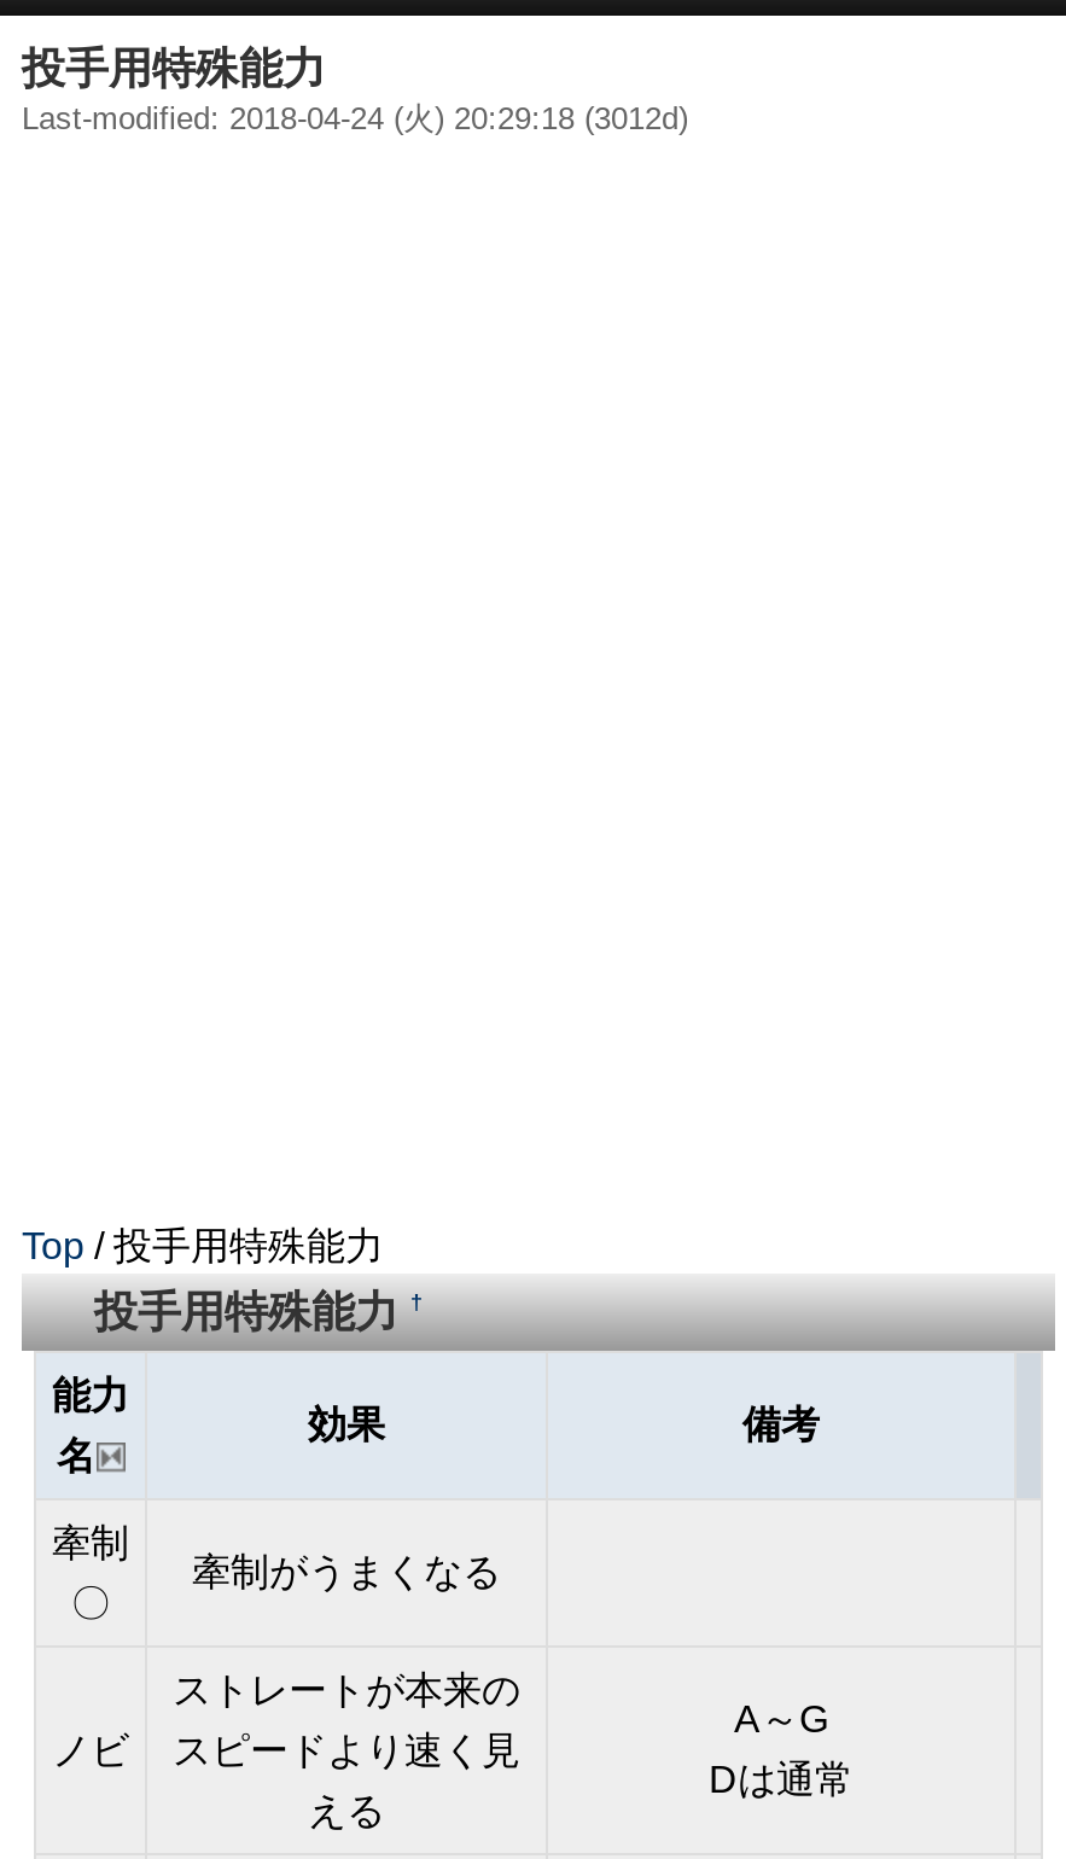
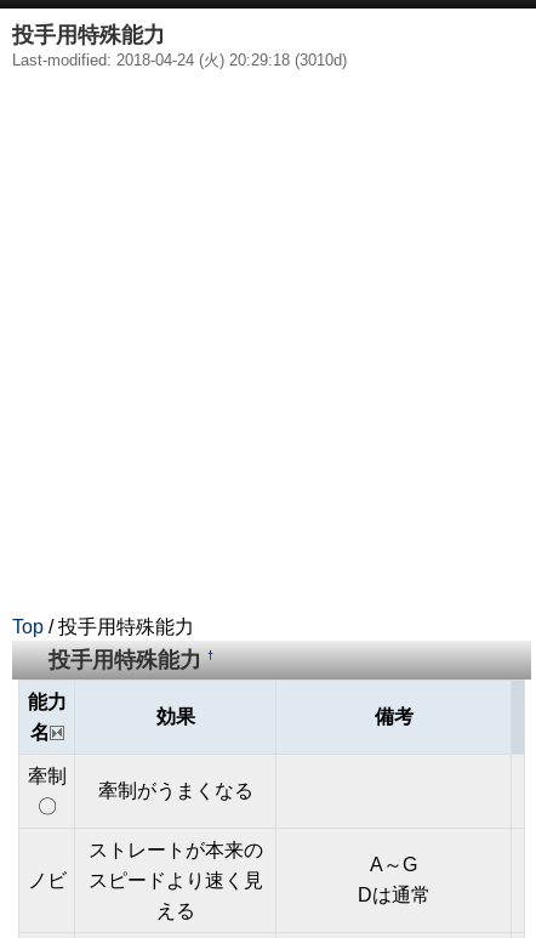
- Last-modified: 2018-04-24 (火) 20:29:18 (3012d)
+ Last-modified: 2018-04-24 (火) 20:29:18 (3010d)
